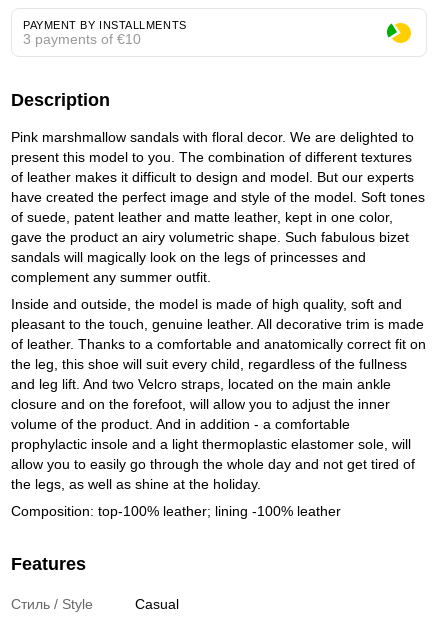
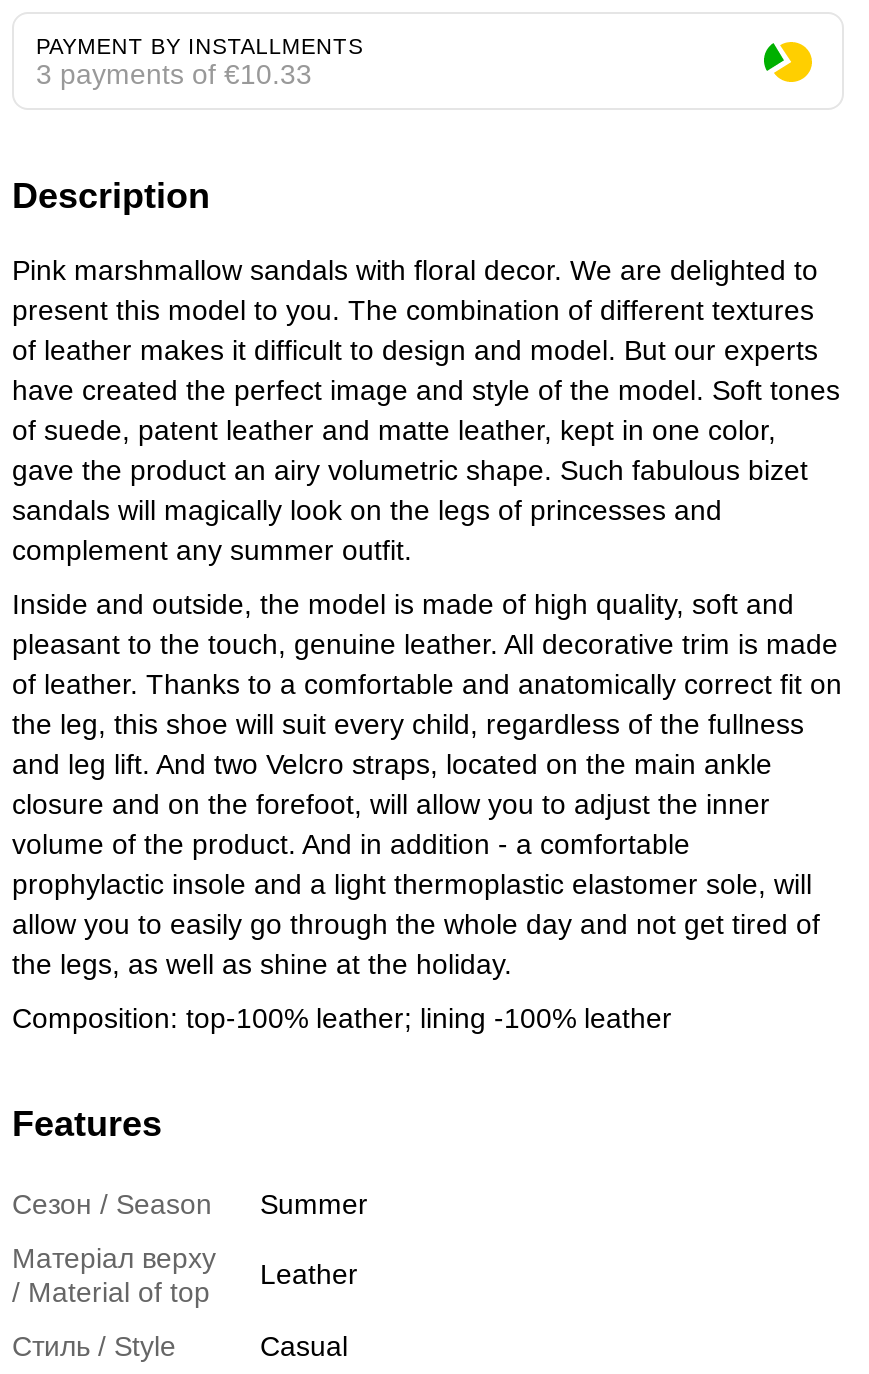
- 3 payments of €10
+ 3 payments of €10.33

+ Сезон / Season
+ Summer
+ Матеріал верху
+ / Material of top

+ Leather
